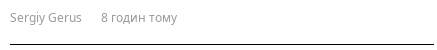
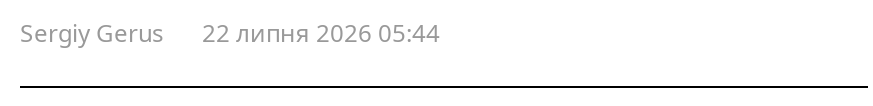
- Sergiy Gerus 8 годин тому
+ Sergiy Gerus 22 липня 2026 05:44
